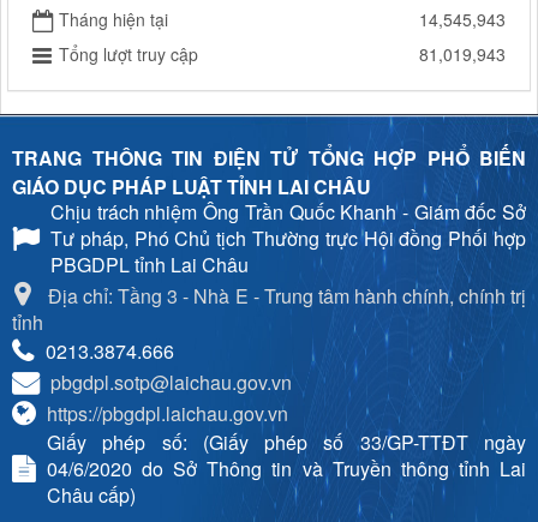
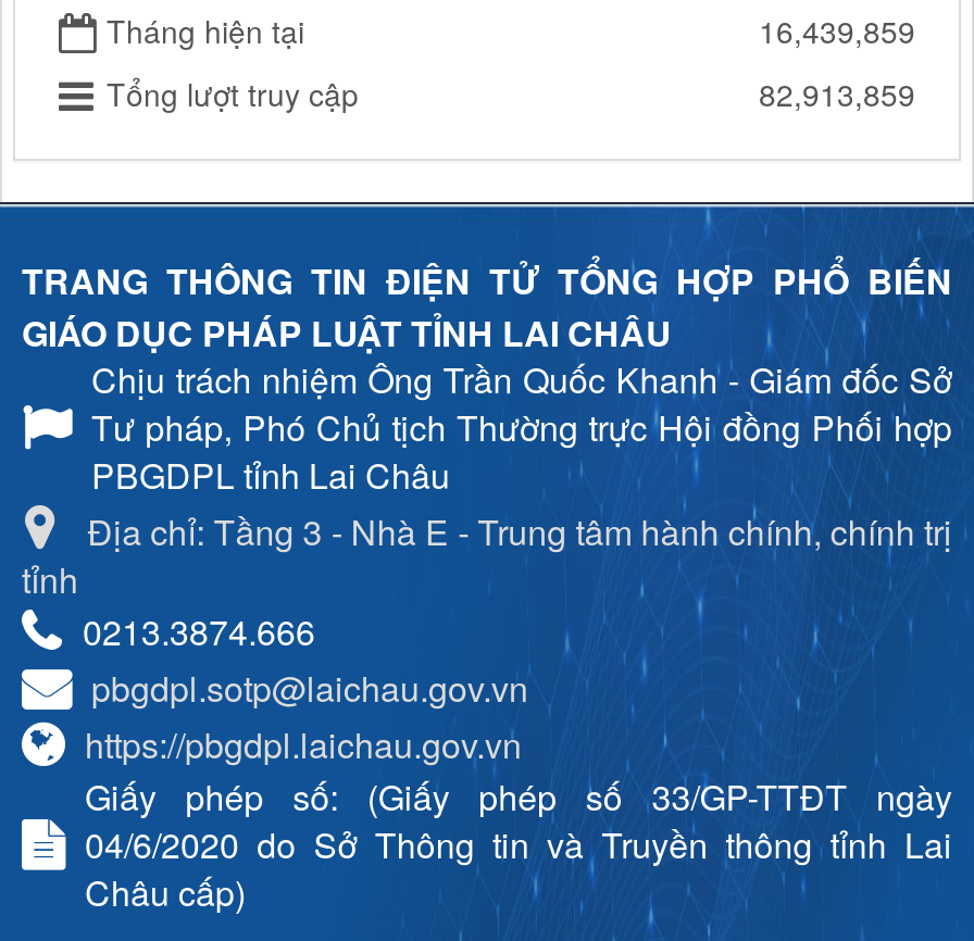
- 14,545,943
+ 16,439,859

- 81,019,943
+ 82,913,859
